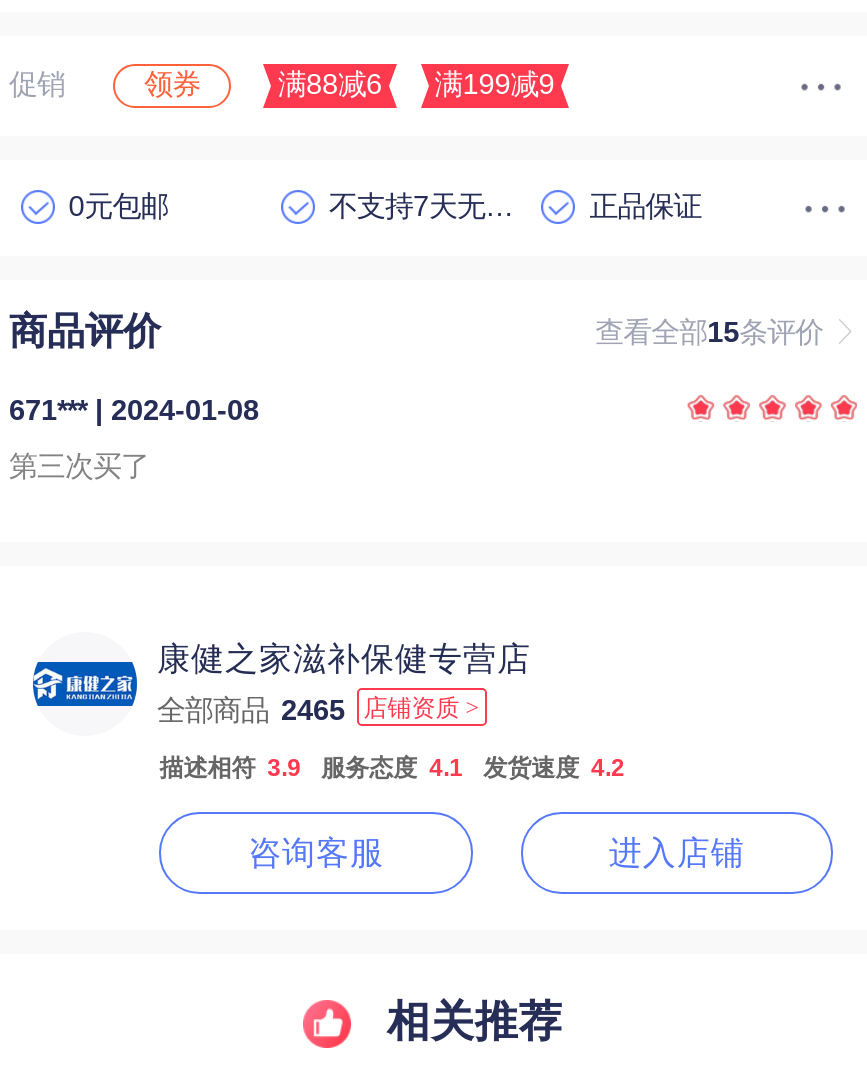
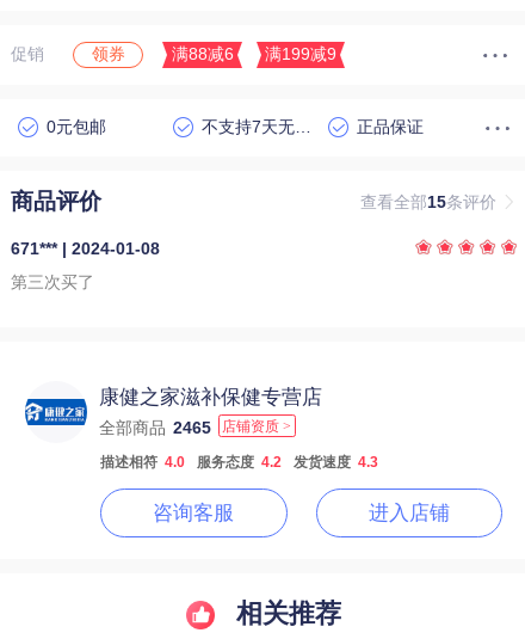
- 描述相符 3.9
+ 描述相符 4.0

- 服务态度 4.1
+ 服务态度 4.2

- 发货速度 4.2
+ 发货速度 4.3
